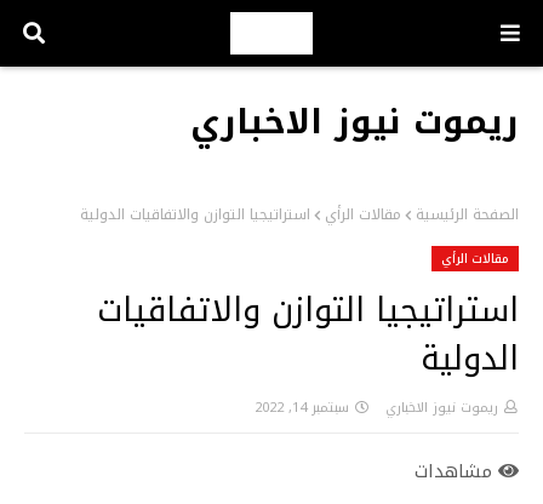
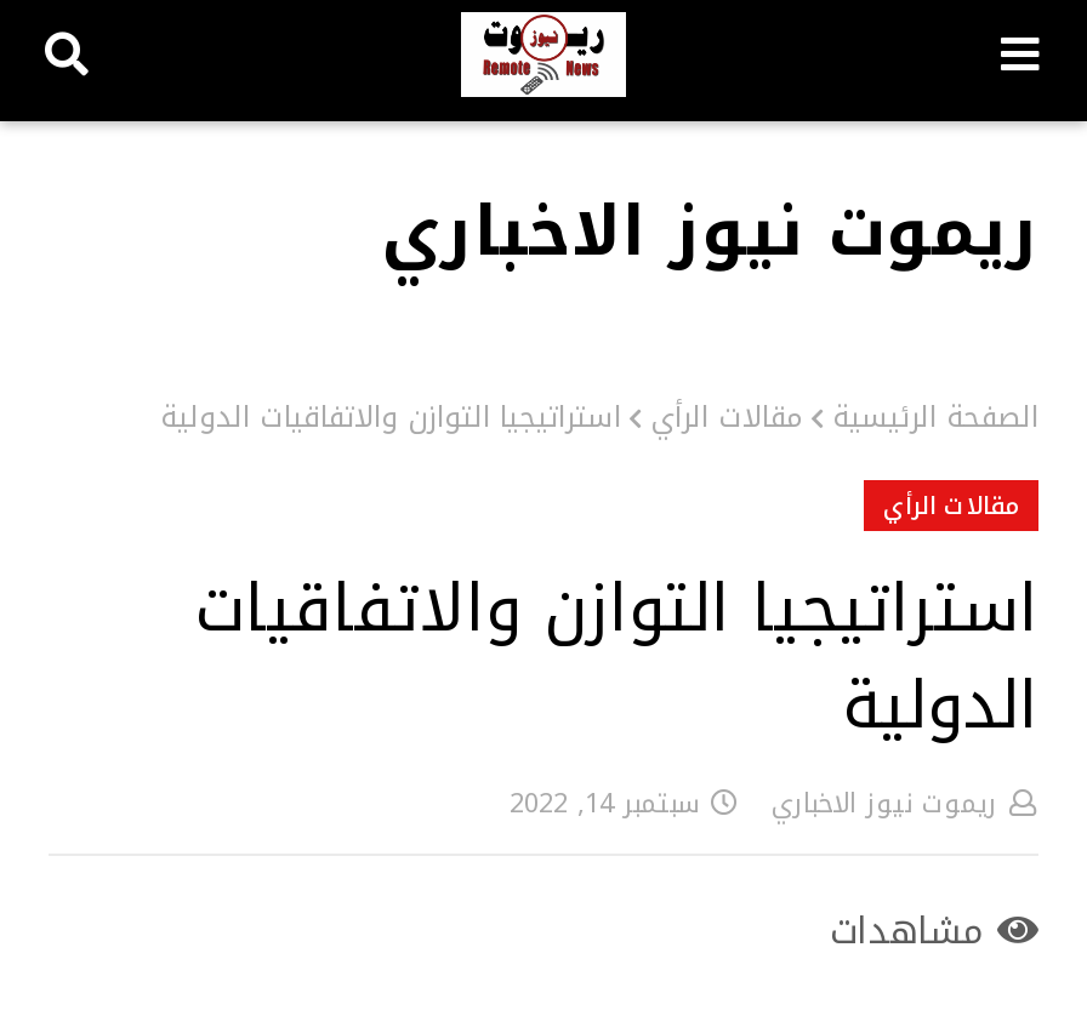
+ [image]
